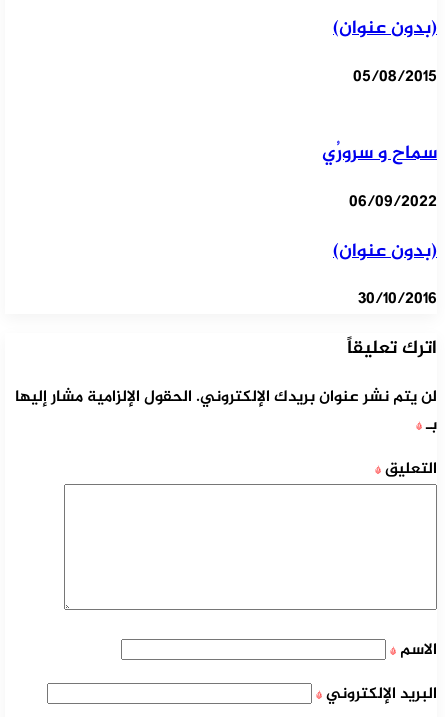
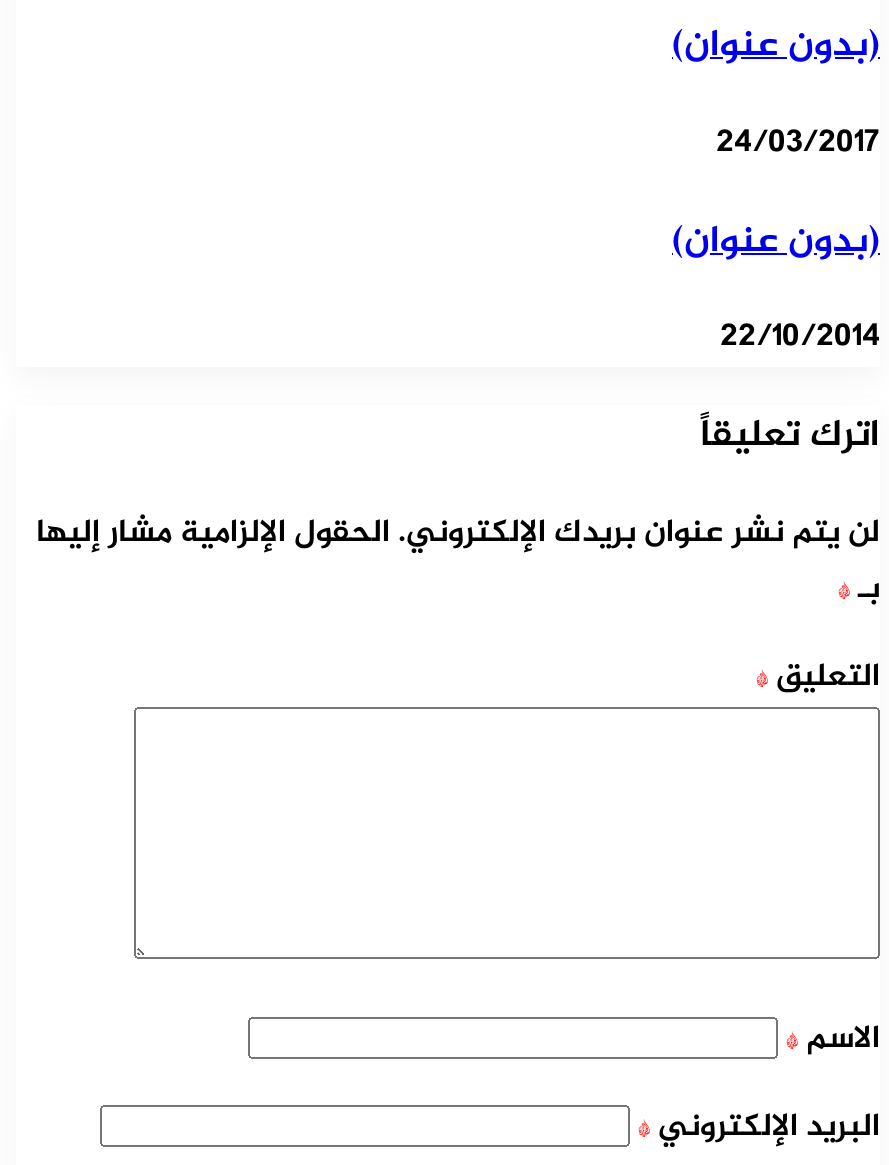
- 05/08/2015
- سماح و سرورُي
- 06/09/2022
+ 24/03/2017

- 30/10/2016
+ 22/10/2014
